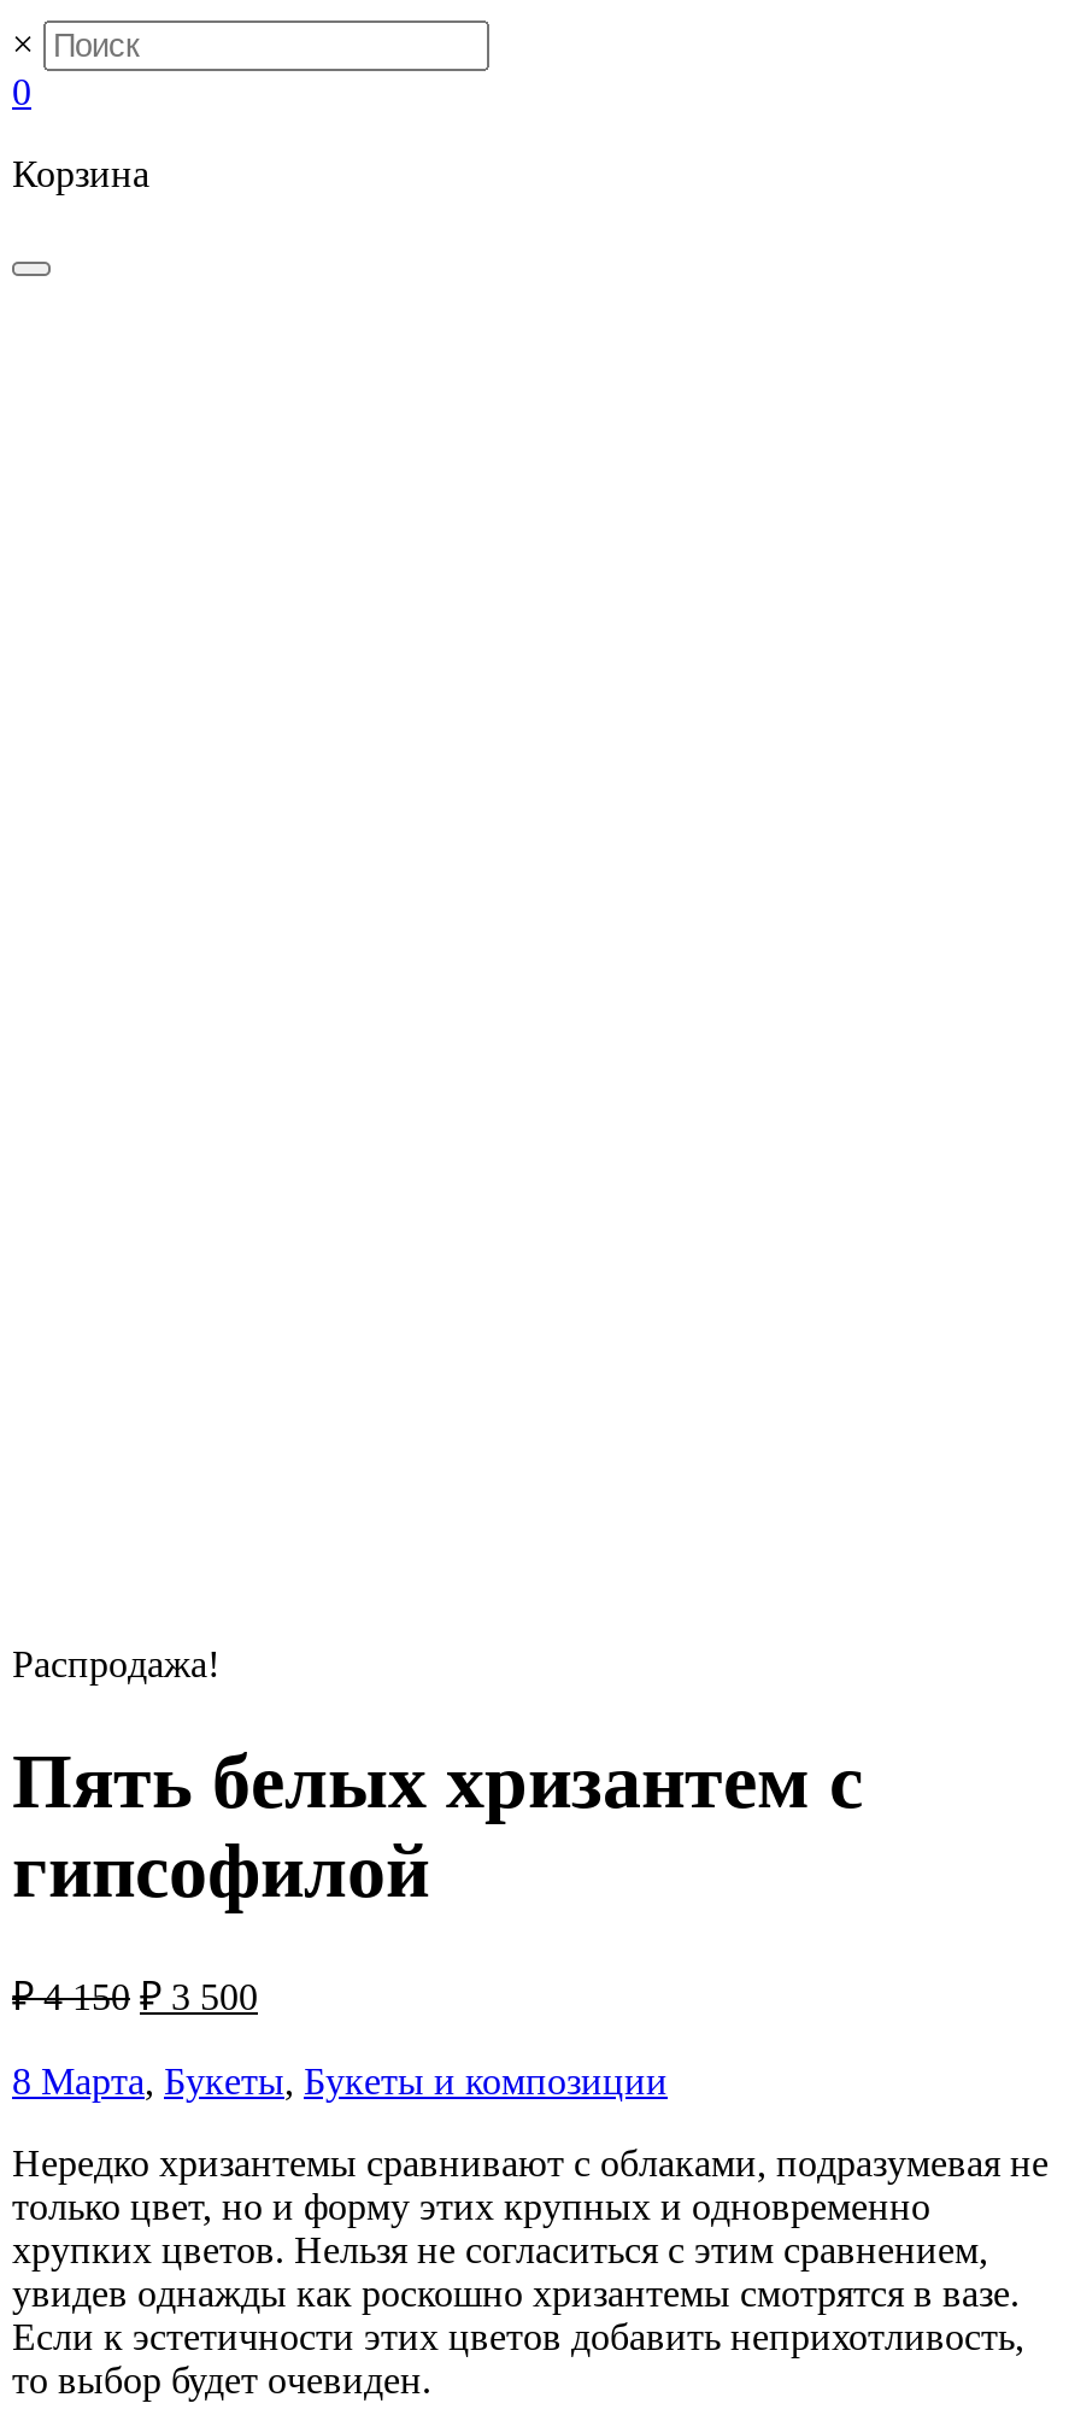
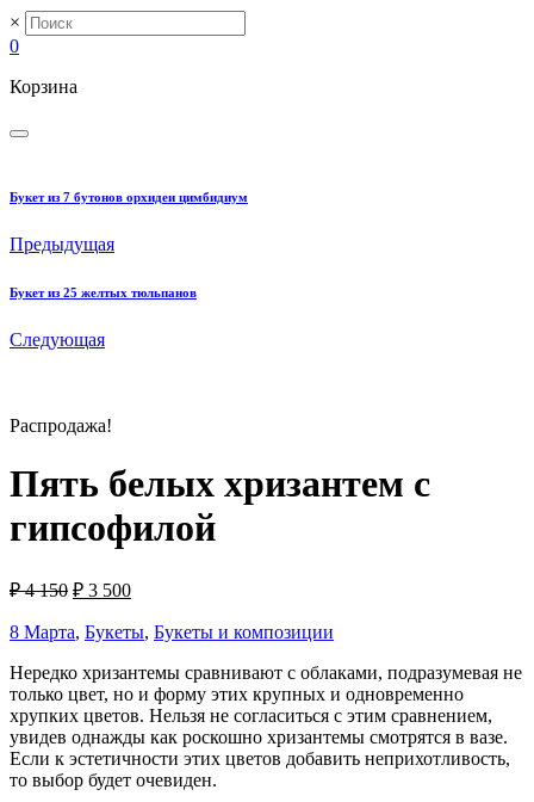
+ Букет из 7 бутонов орхидеи цимбидиум
+ Предыдущая
+ Букет из 25 желтых тюльпанов
+ Следующая
